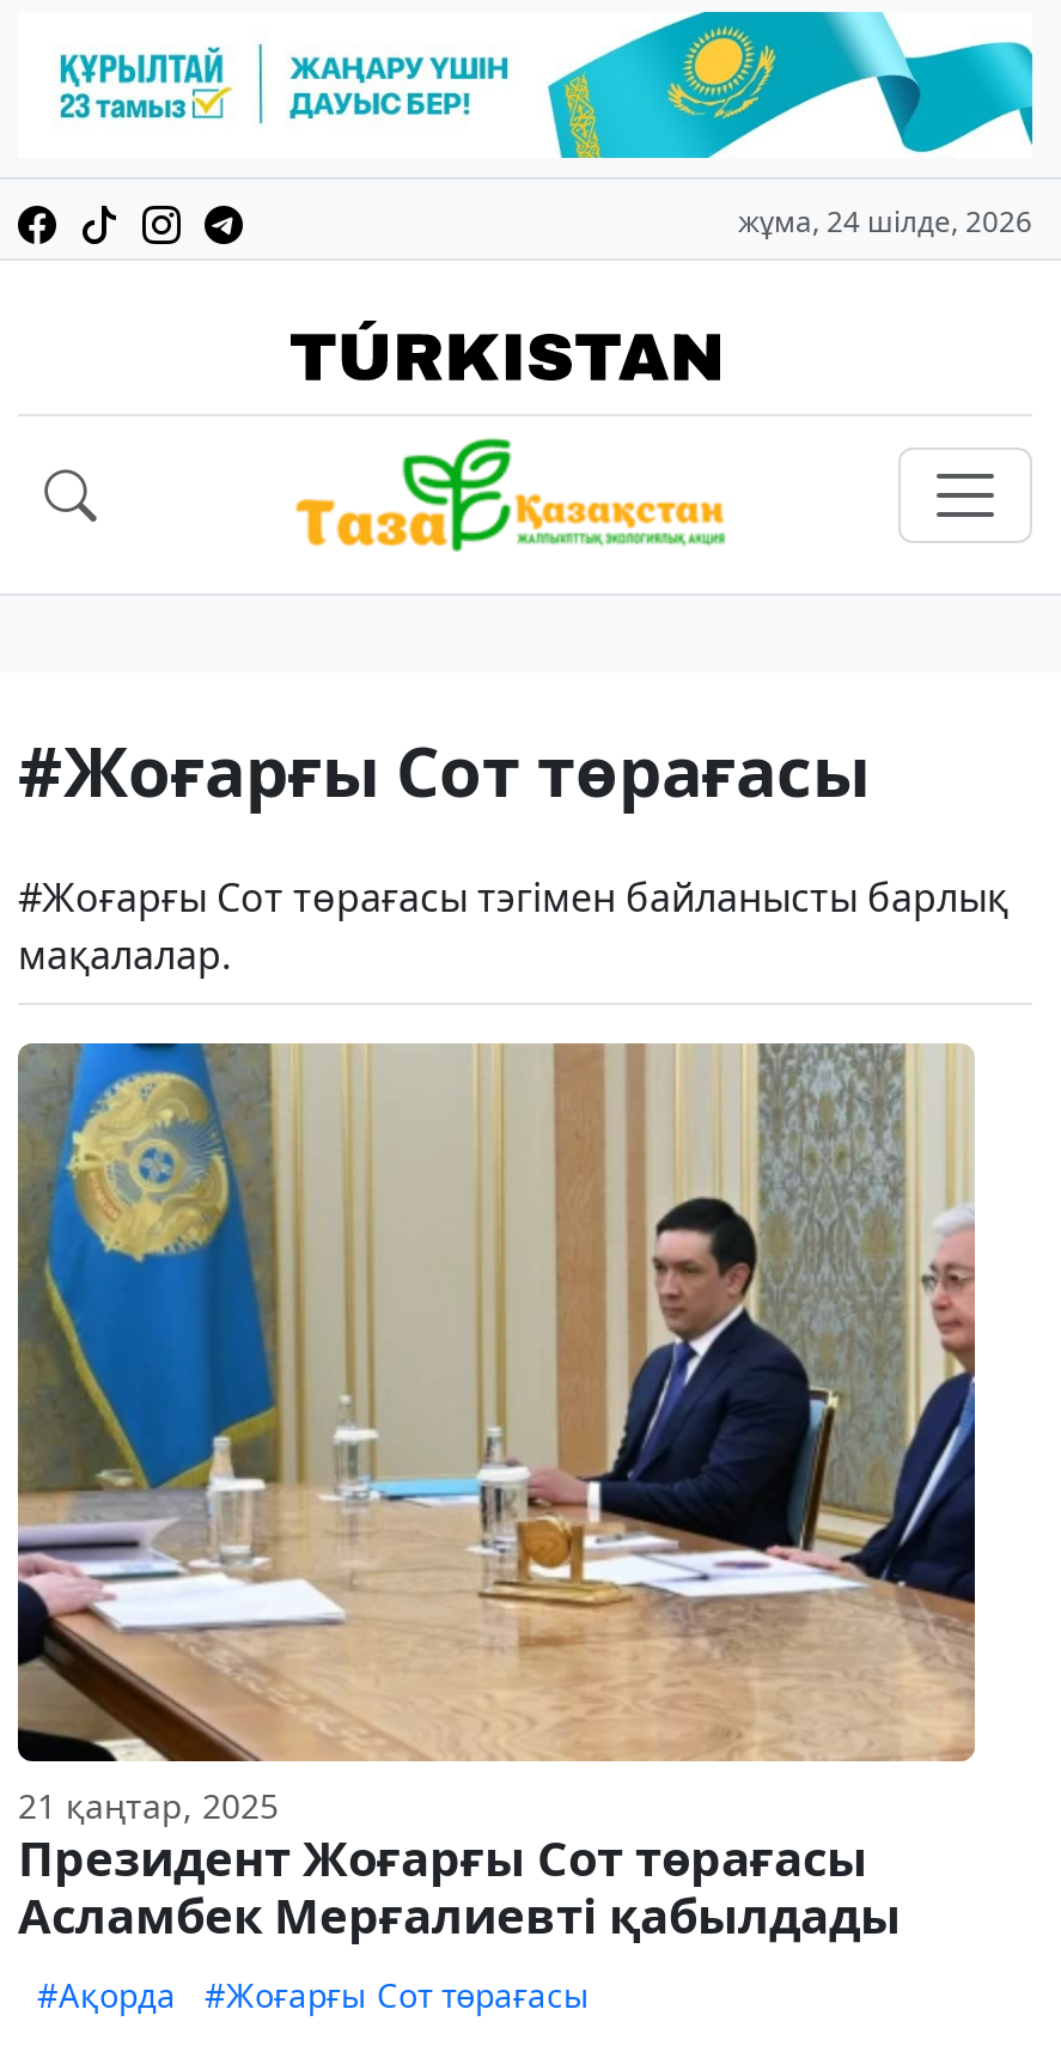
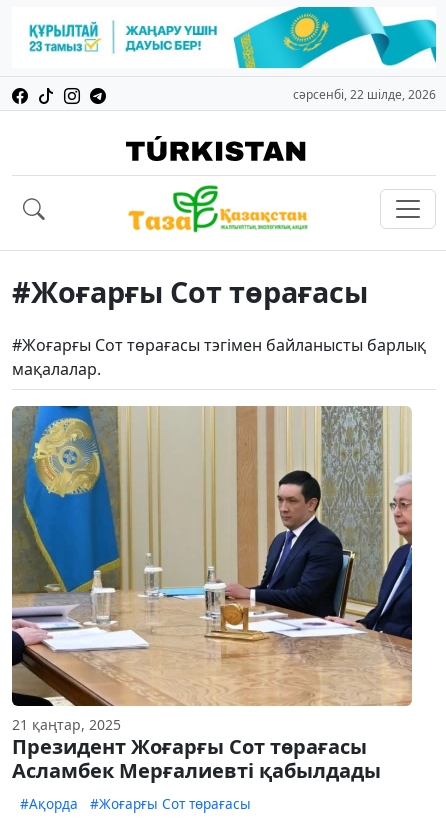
- жұма, 24 шілде, 2026
+ сәрсенбі, 22 шілде, 2026
